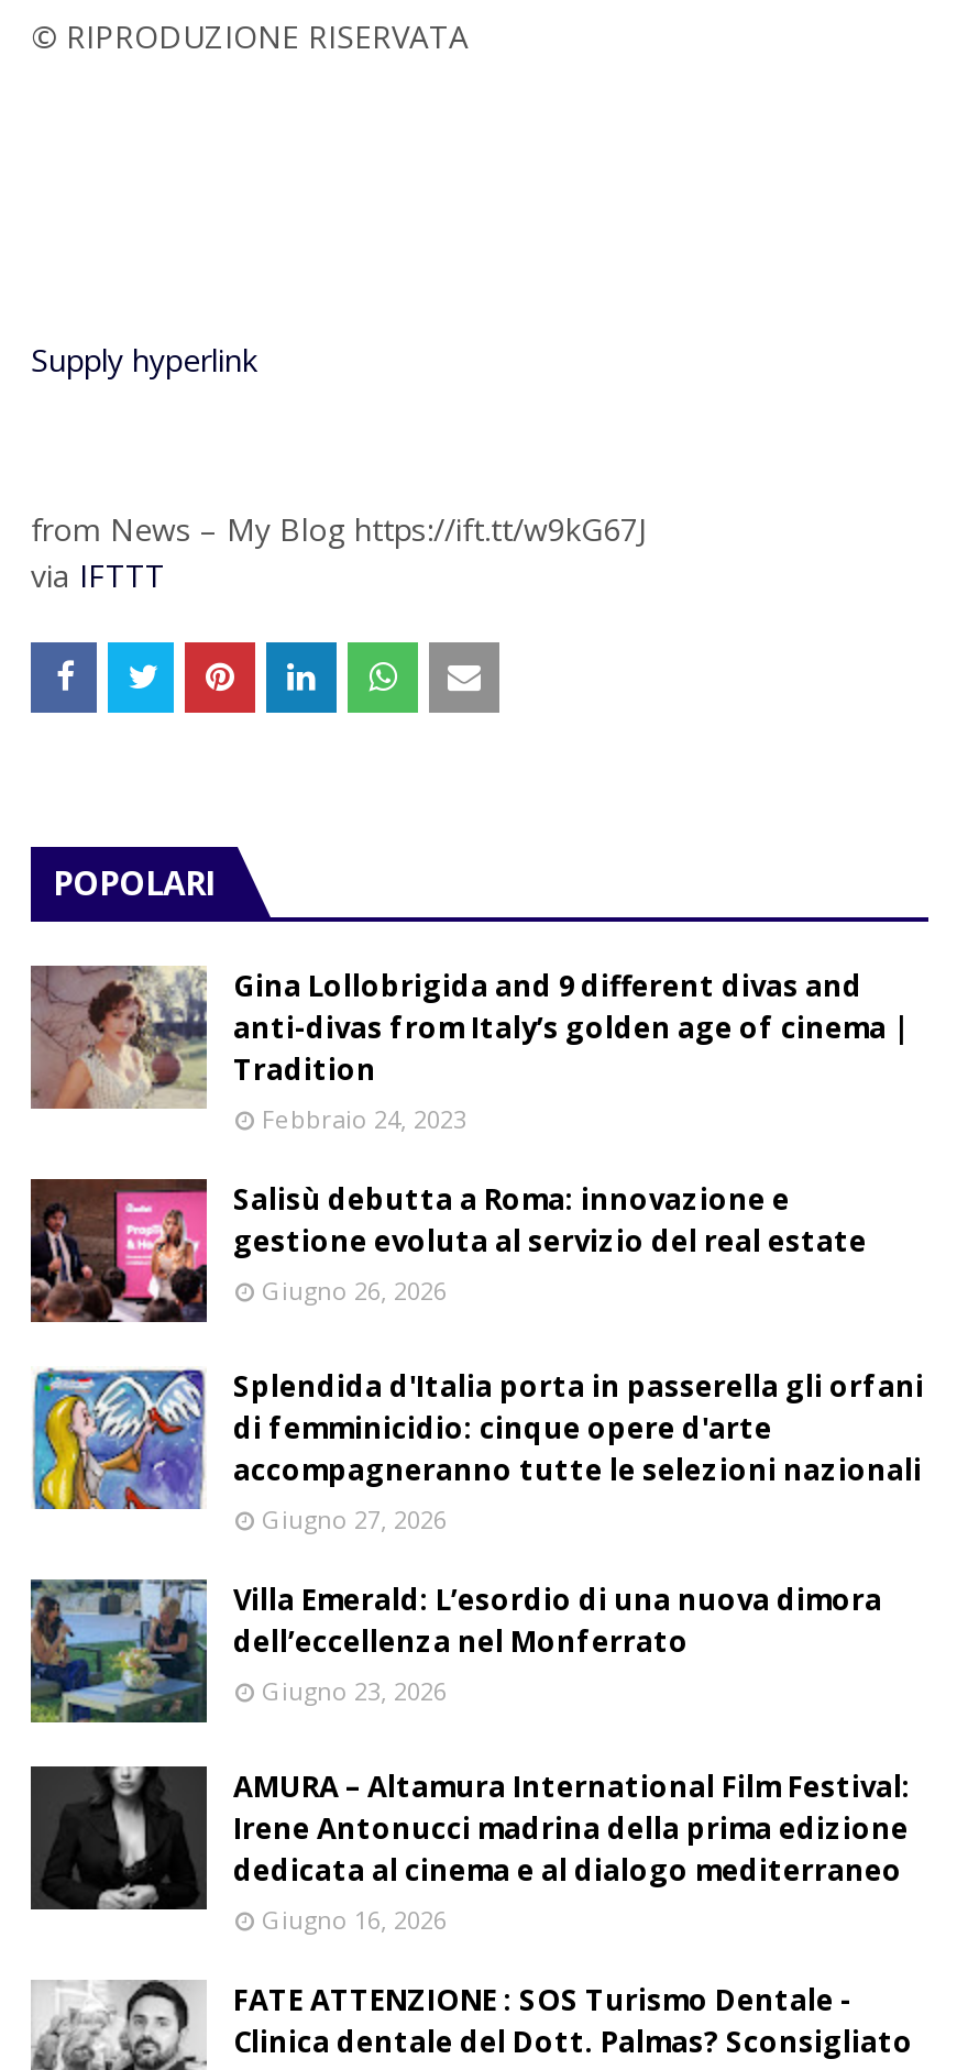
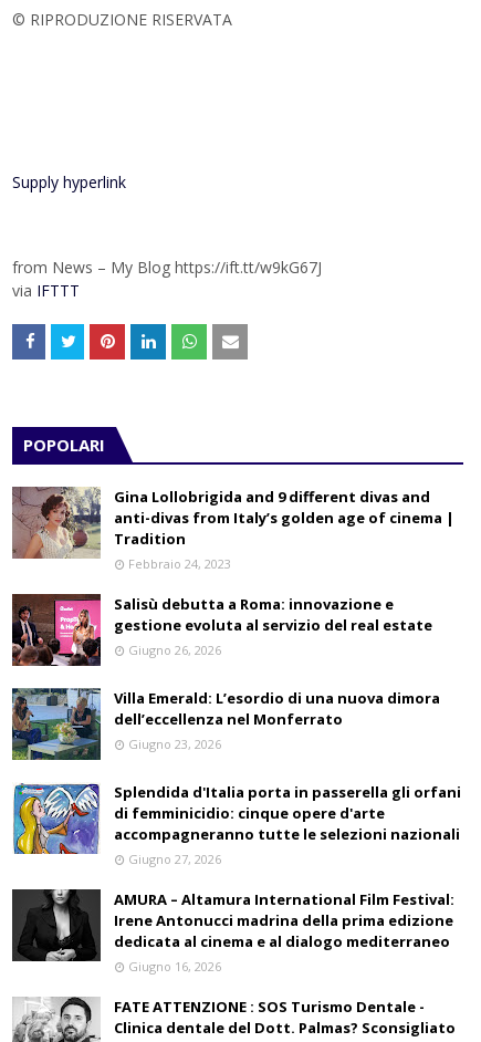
moved down: [image] | Splendida d'Italia porta in passerella gli orfani | di femminicidio: cinque opere d'arte | accompagneranno tutte le selezioni nazionali | Giugno 27, 2026

moved up: [image] | Villa Emerald: L’esordio di una nuova dimora | dell’eccellenza nel Monferrato | Giugno 23, 2026
